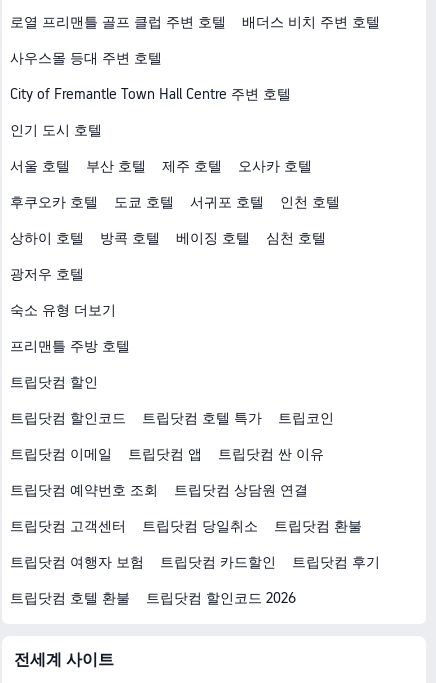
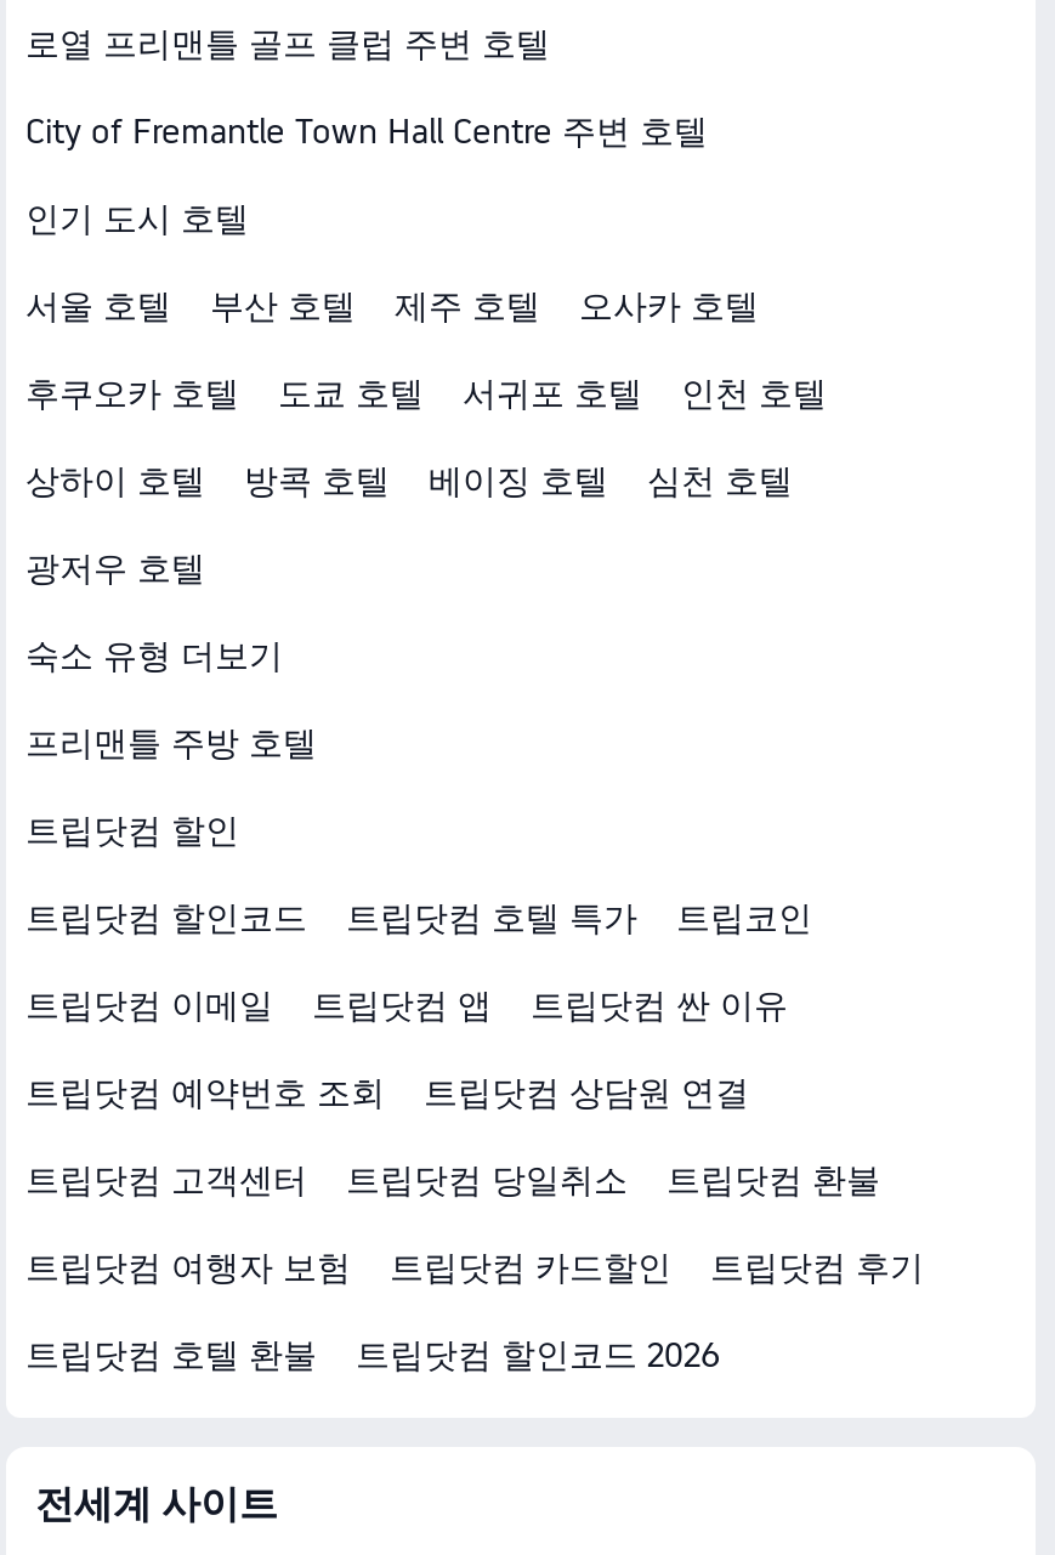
- 배더스 비치 주변 호텔
- 사우스몰 등대 주변 호텔
